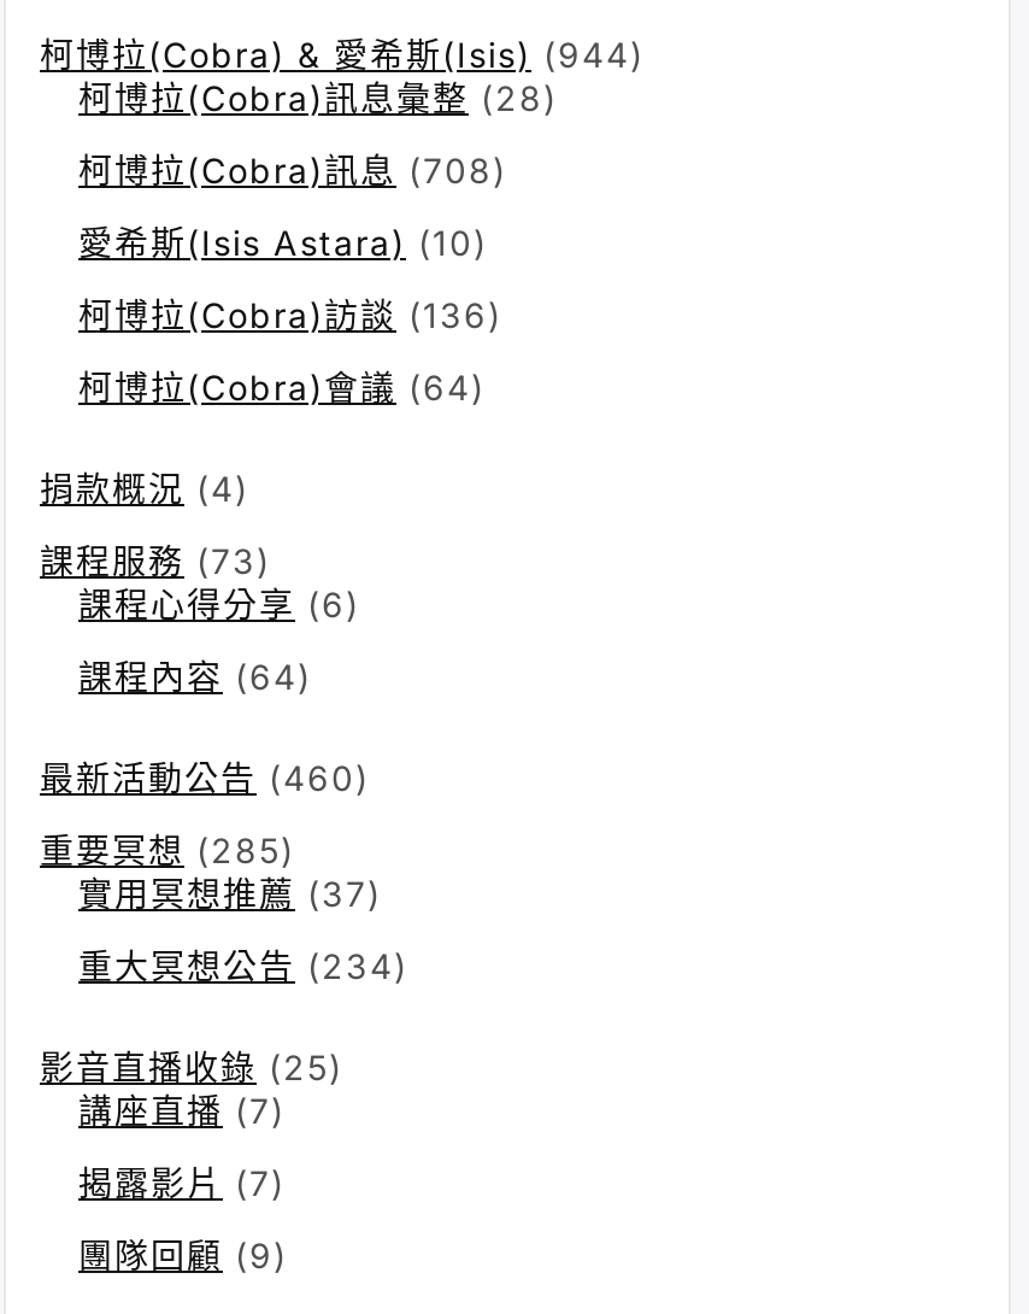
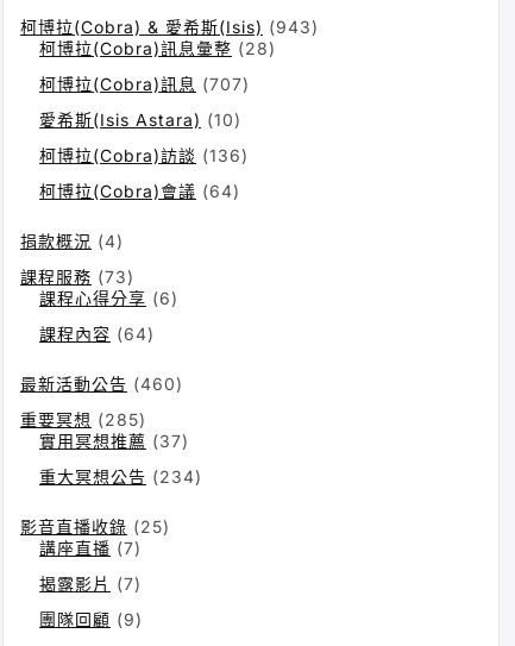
- 柯博拉(Cobra) & 愛希斯(Isis) (944)
+ 柯博拉(Cobra) & 愛希斯(Isis) (943)

- 柯博拉(Cobra)訊息(708)
+ 柯博拉(Cobra)訊息(707)
